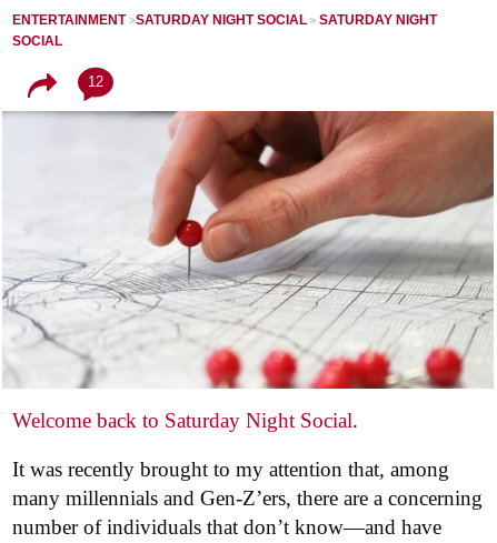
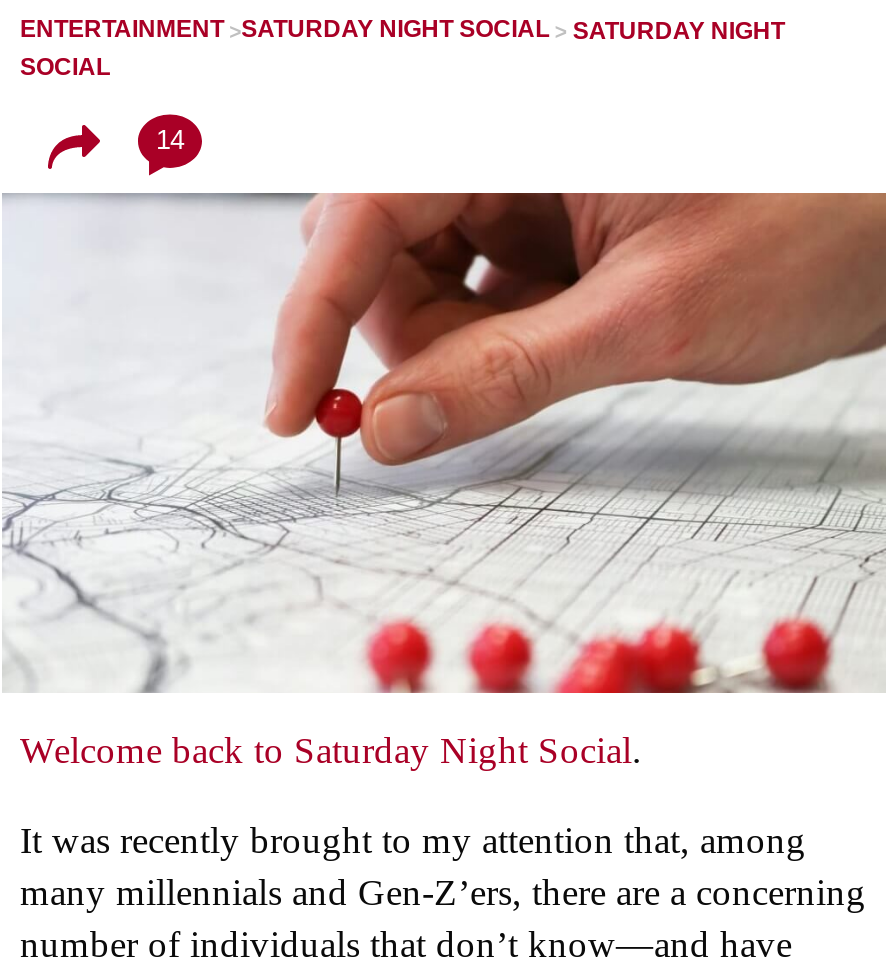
- 12
+ 14
